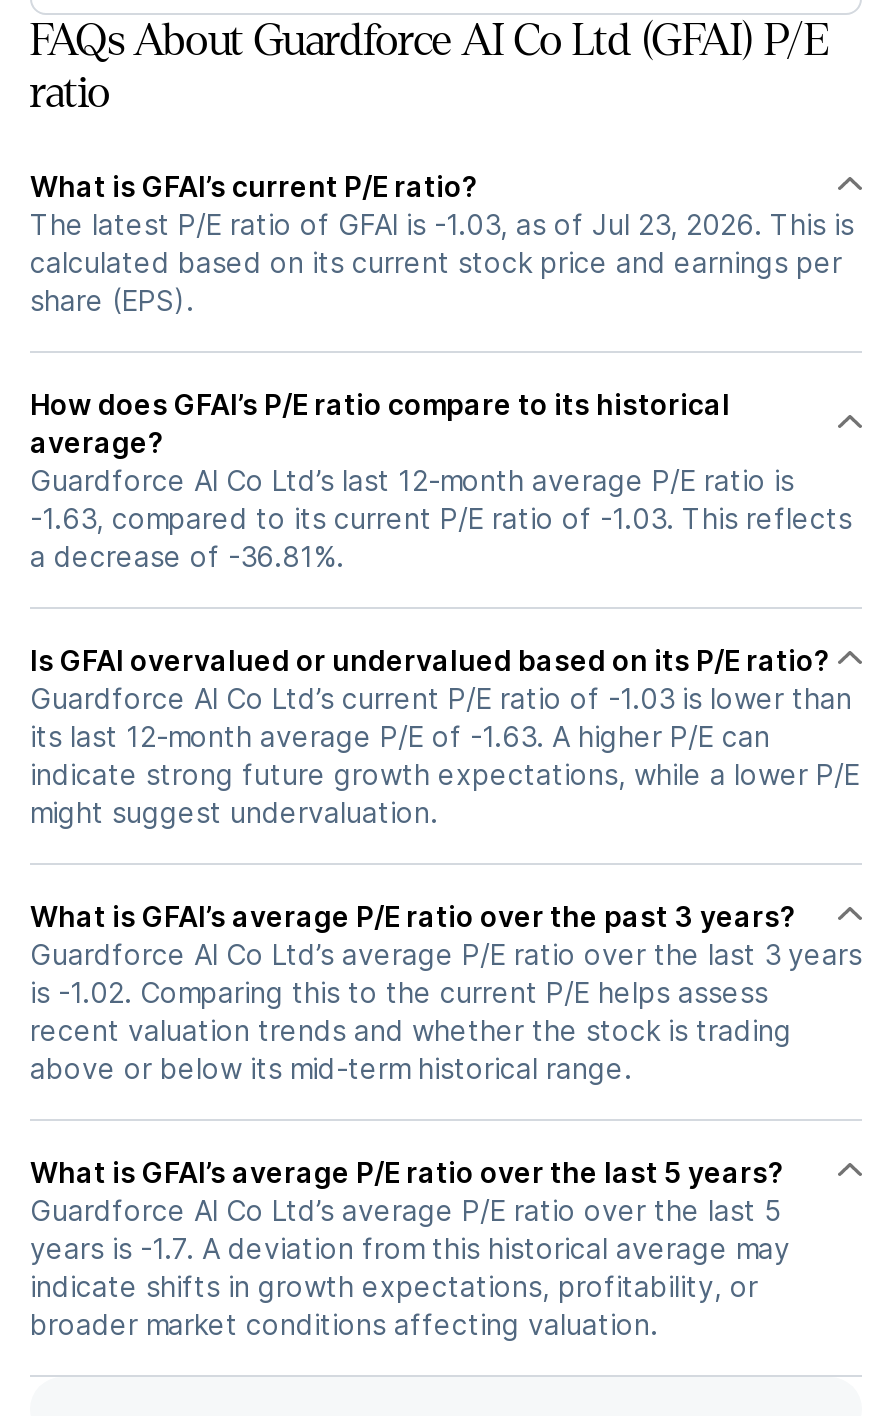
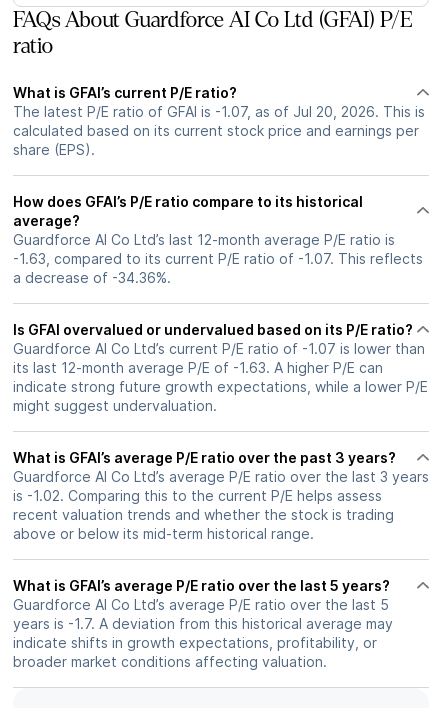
- The latest P/E ratio of GFAI is -1.03, as of Jul 23, 2026. This is
+ The latest P/E ratio of GFAI is -1.07, as of Jul 20, 2026. This is

- -1.63, compared to its current P/E ratio of -1.03. This reflects
+ -1.63, compared to its current P/E ratio of -1.07. This reflects

- a decrease of -36.81%.
+ a decrease of -34.36%.

- Guardforce AI Co Ltd’s current P/E ratio of -1.03 is lower than
+ Guardforce AI Co Ltd’s current P/E ratio of -1.07 is lower than
